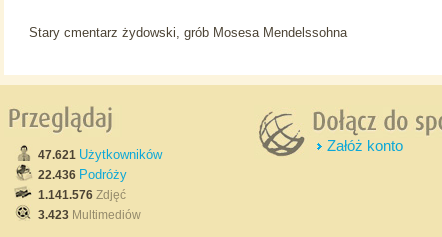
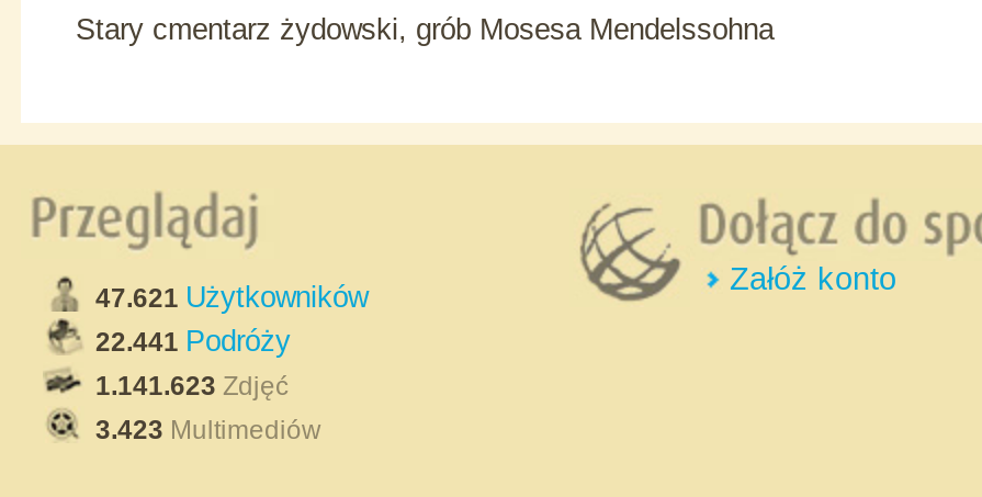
- 22.436 Podróży
+ 22.441 Podróży

- 1.141.576 Zdjęć
+ 1.141.623 Zdjęć
